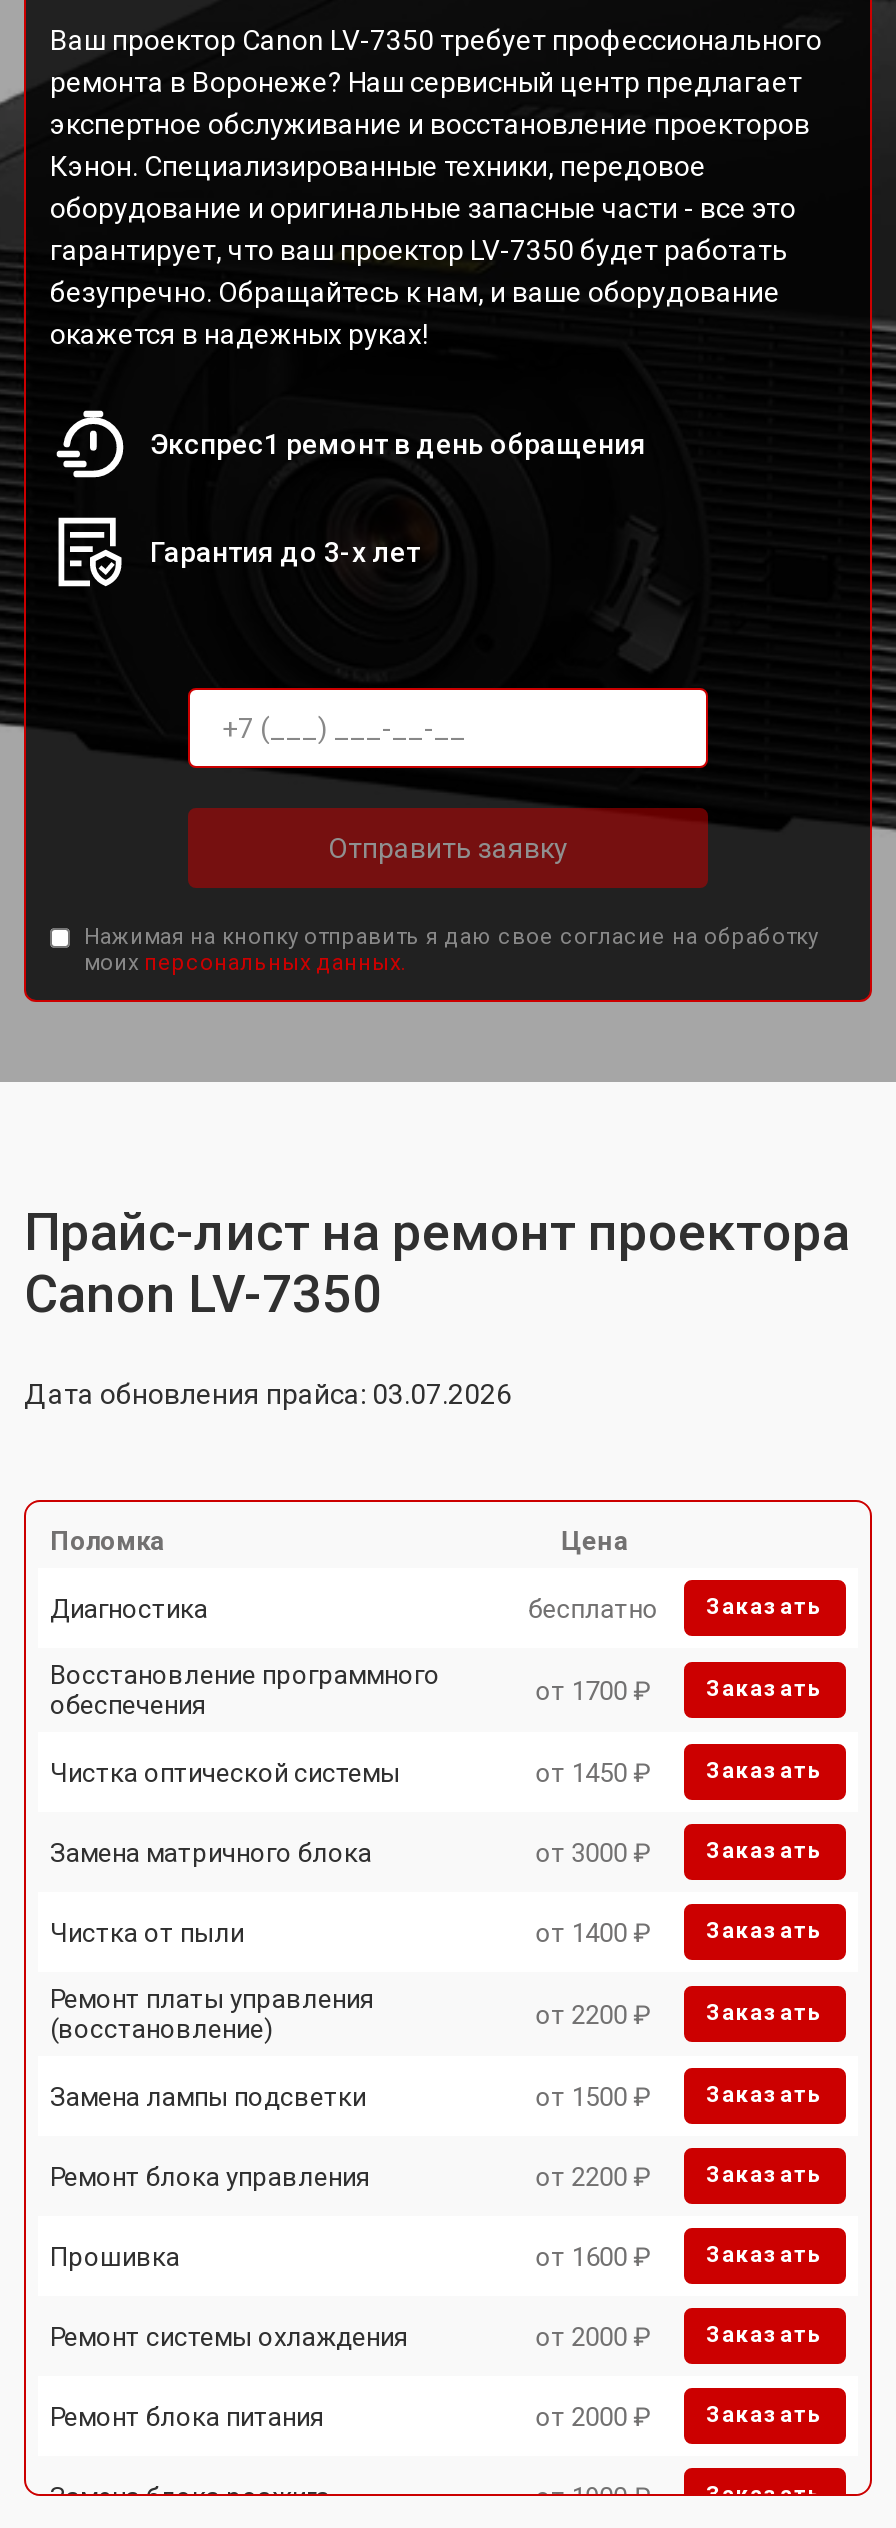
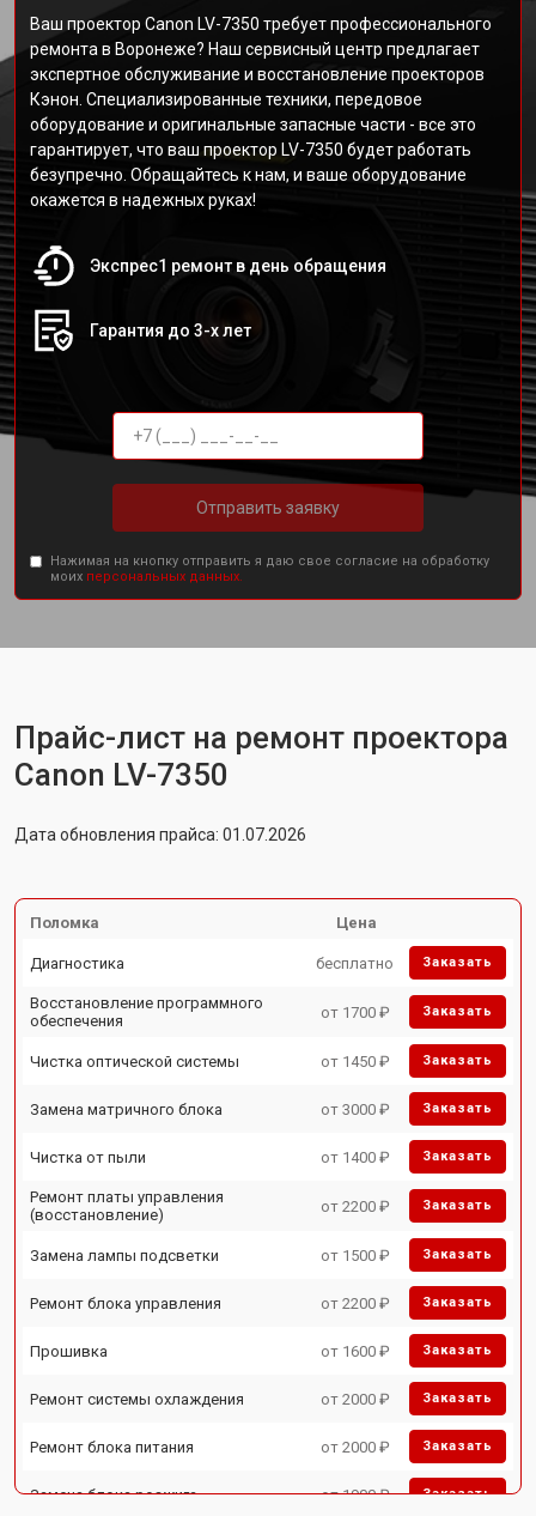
- Дата обновления прайса: 03.07.2026
+ Дата обновления прайса: 01.07.2026
